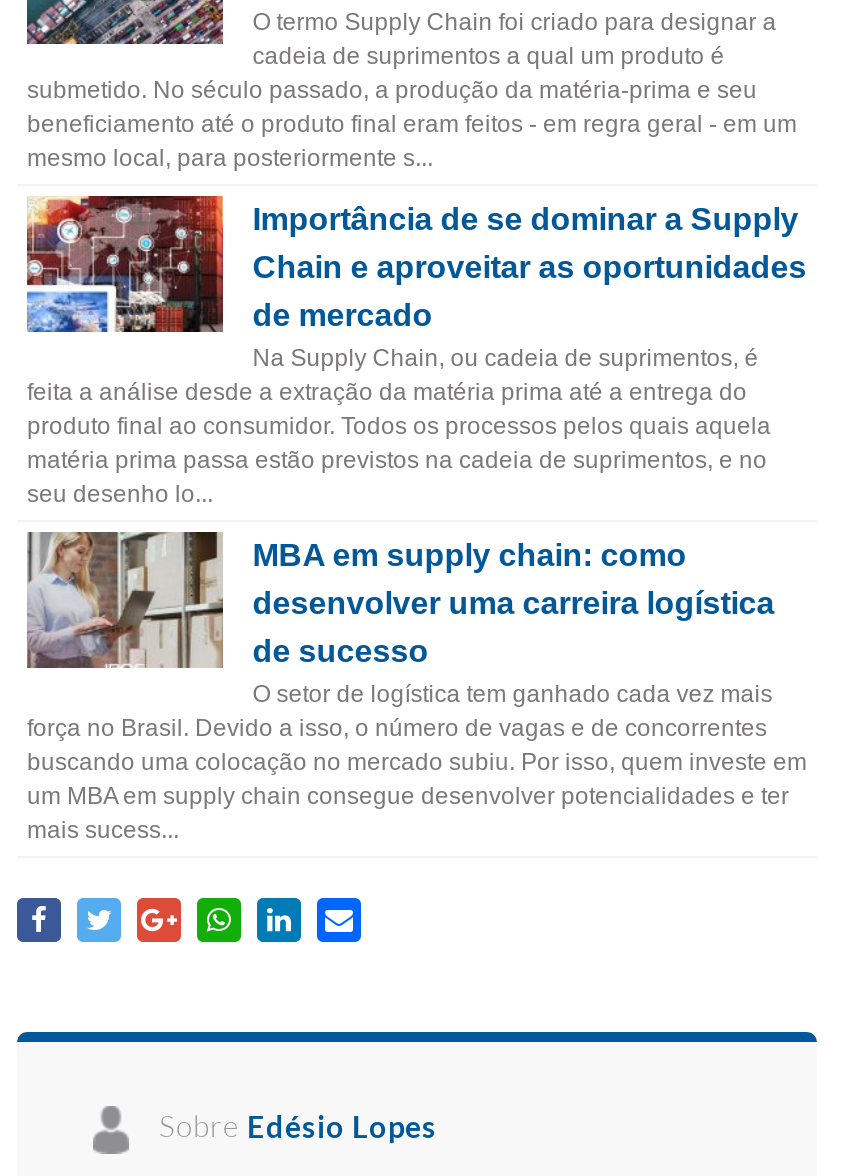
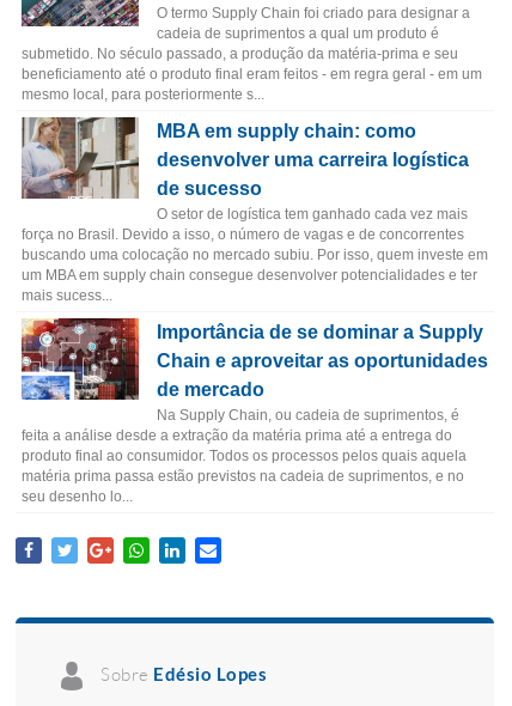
moved down: [image] | Importância de se dominar a Supply | Chain e aproveitar as oportunidades | ... | matéria prima passa estão previstos na cadeia de suprimentos, e no | seu desenho lo...

moved up: [image] | MBA em supply chain: como | desenvolver uma carreira logística | ... | um MBA em supply chain consegue desenvolver potencialidades e ter | mais sucess...
